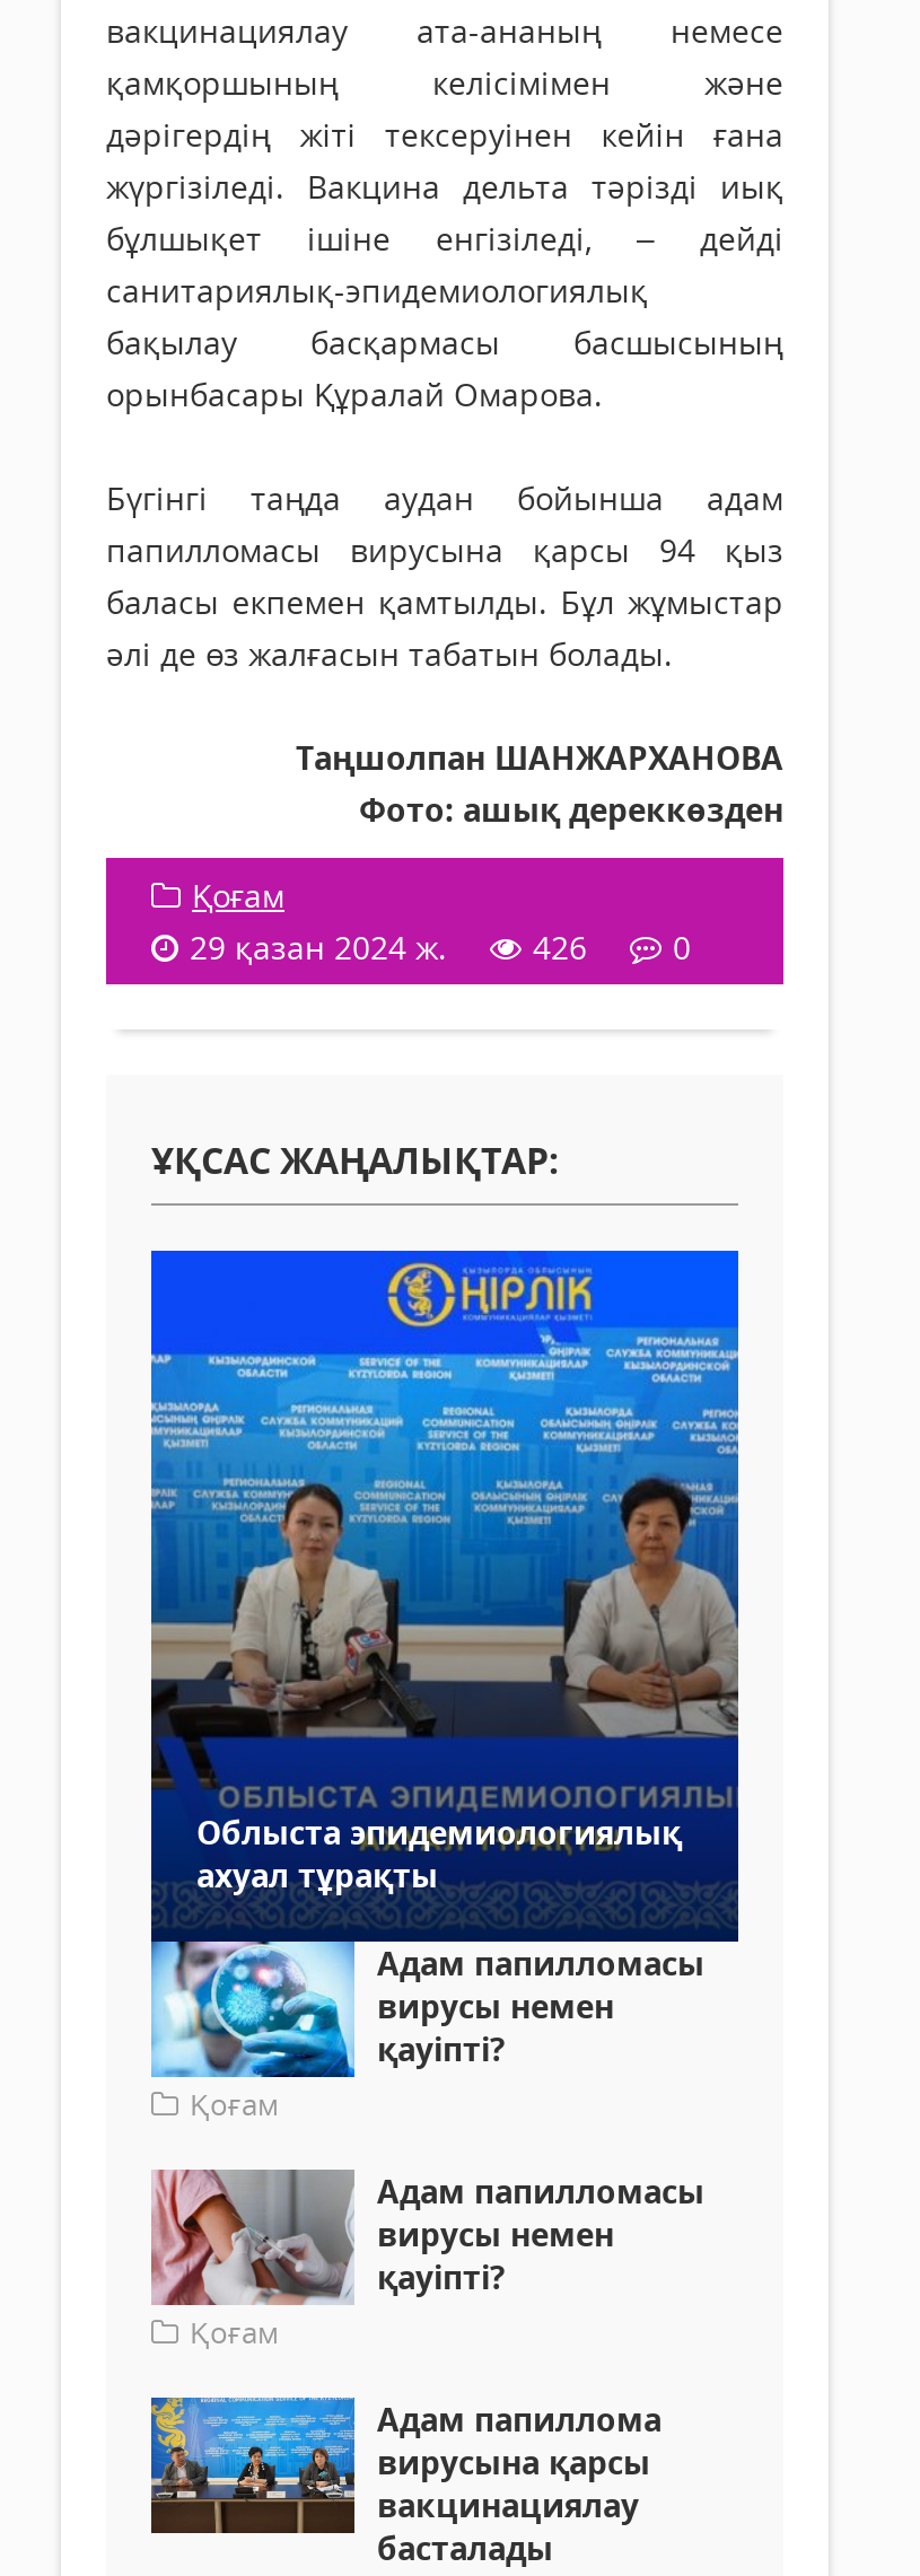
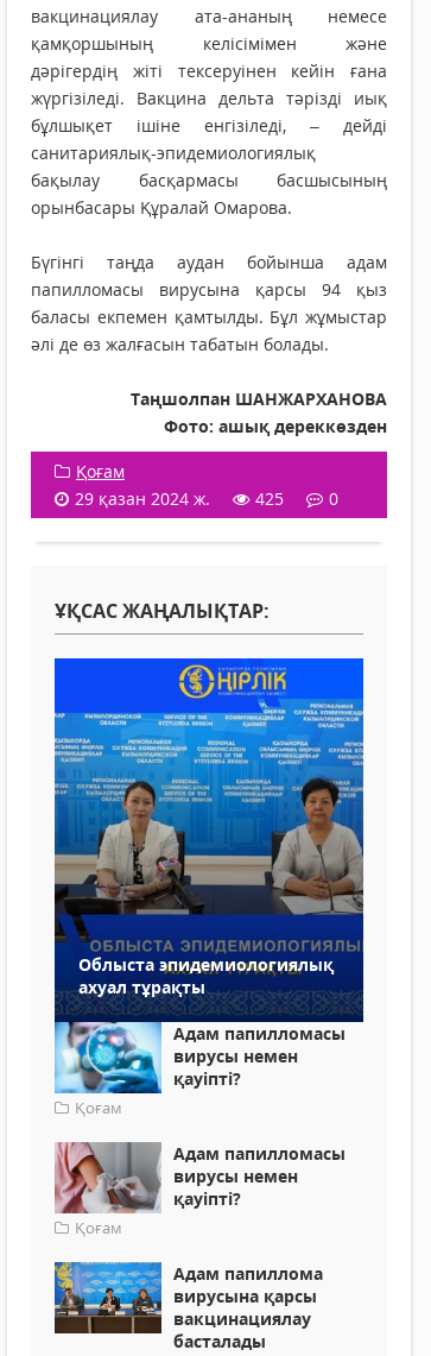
- 29 қазан 2024 ж. 426 0
+ 29 қазан 2024 ж. 425 0
